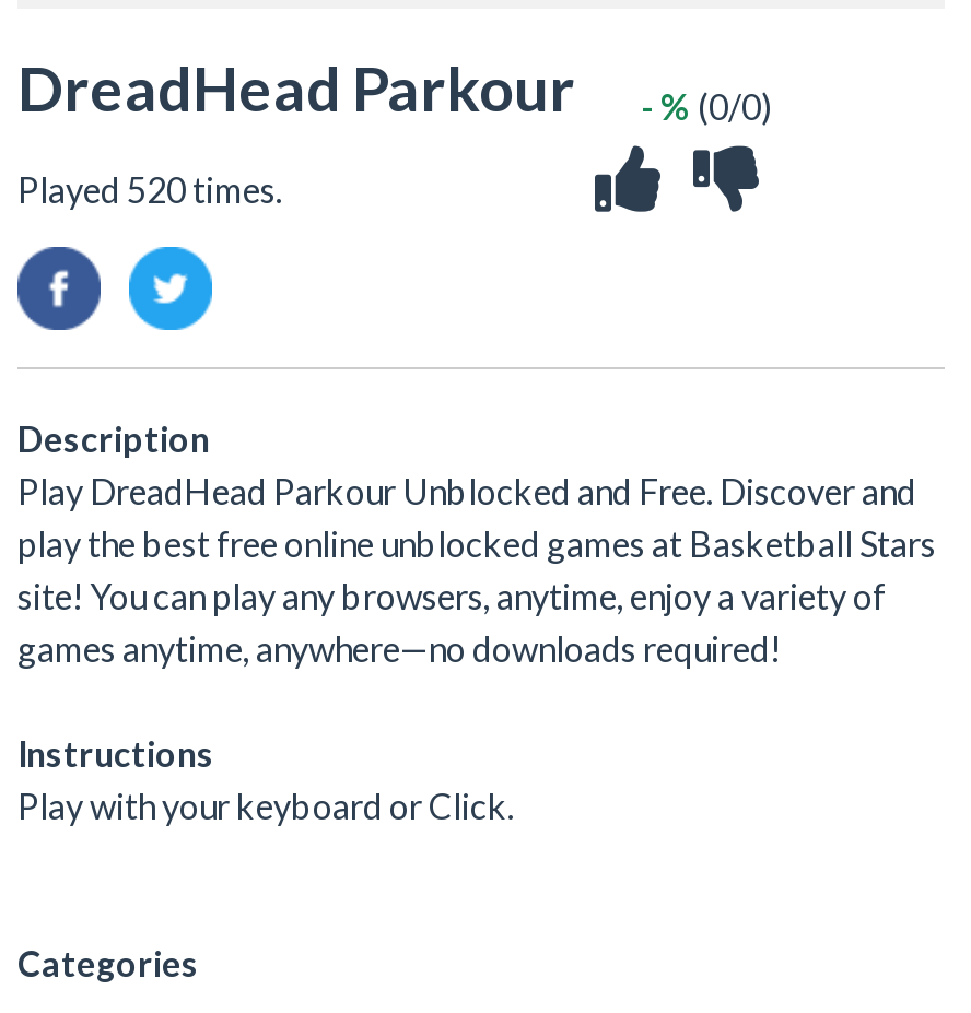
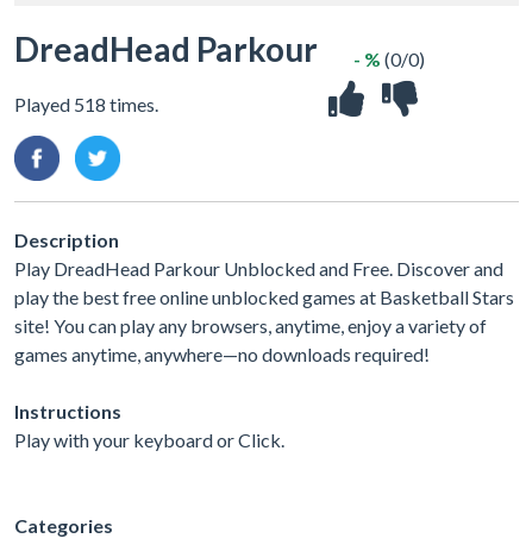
- Played 520 times.
+ Played 518 times.
